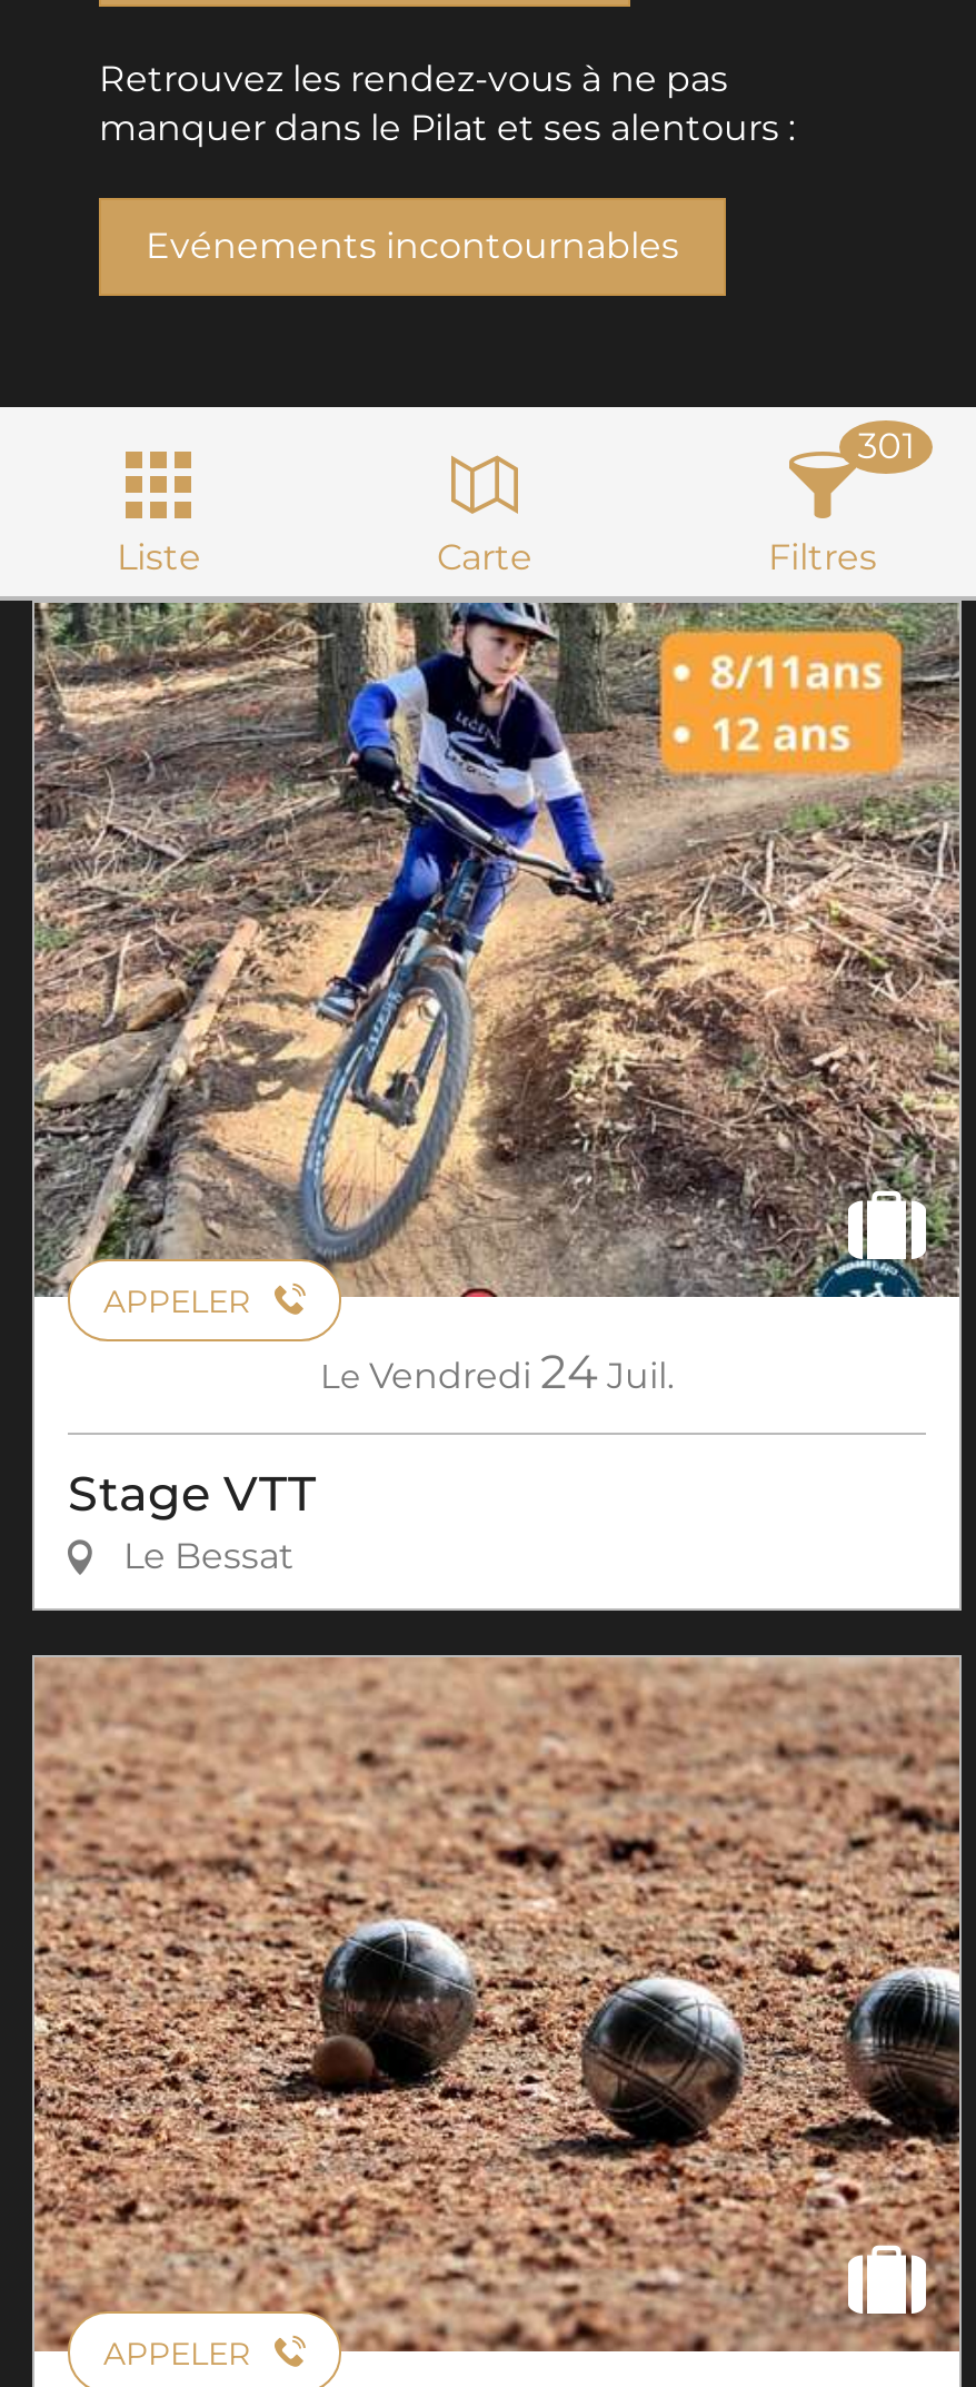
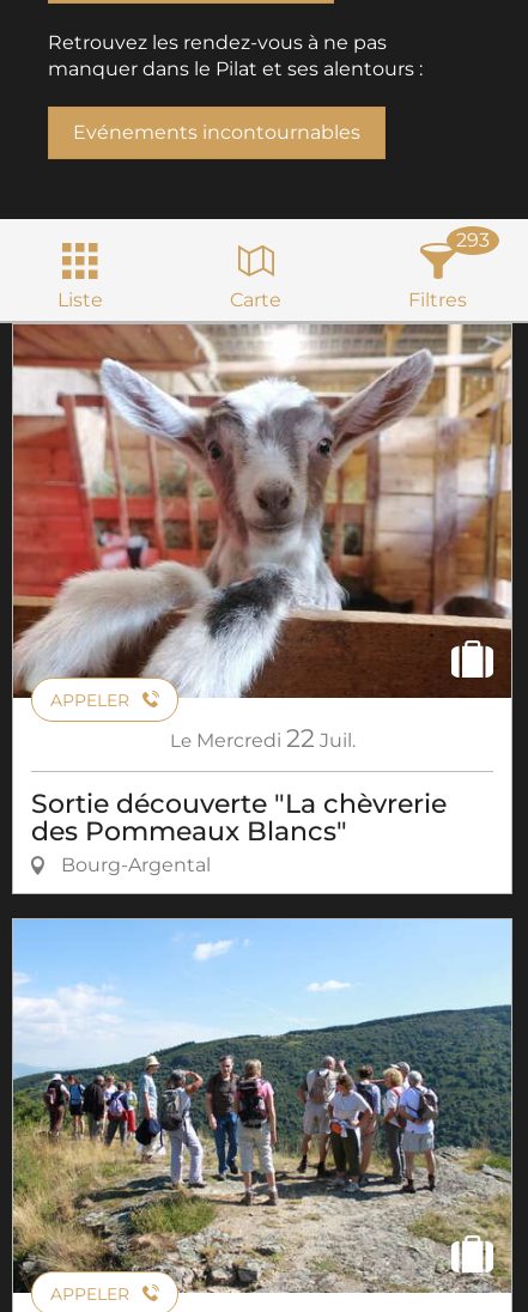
- 301
+ 293

- [image]
- Le Vendredi 24 Juil.
+ [image]
+ Le Mercredi 22 Juil.

- Stage VTT
- Le Bessat
+ Sortie découverte "La chèvrerie
+ des Pommeaux Blancs"
+ Bourg-Argental

- [image]
+ [image]
